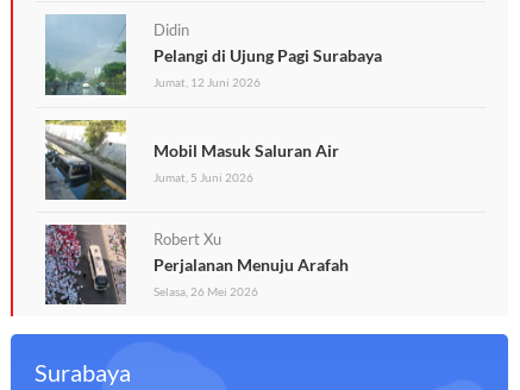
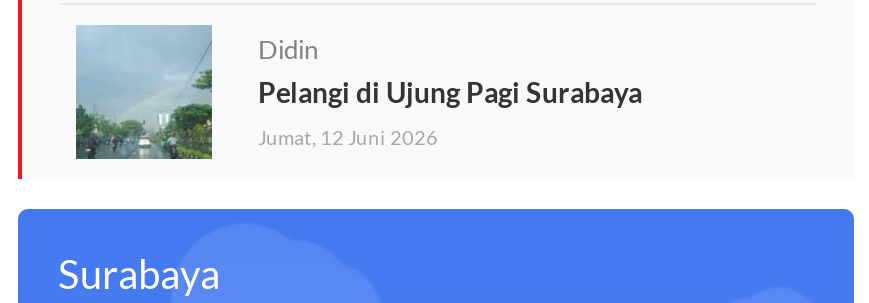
- [image]
- Mobil Masuk Saluran Air
- Jumat, 5 Juni 2026
- Robert Xu
- Perjalanan Menuju Arafah
- Selasa, 26 Mei 2026

- [image]
